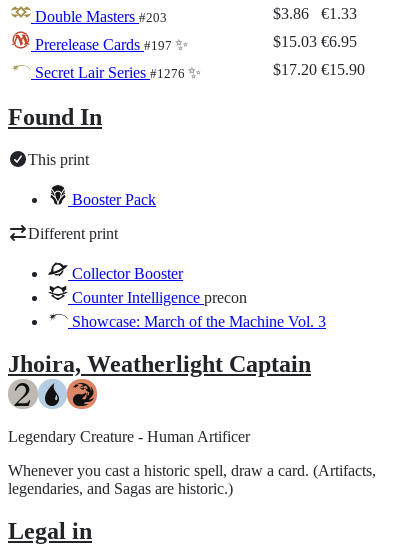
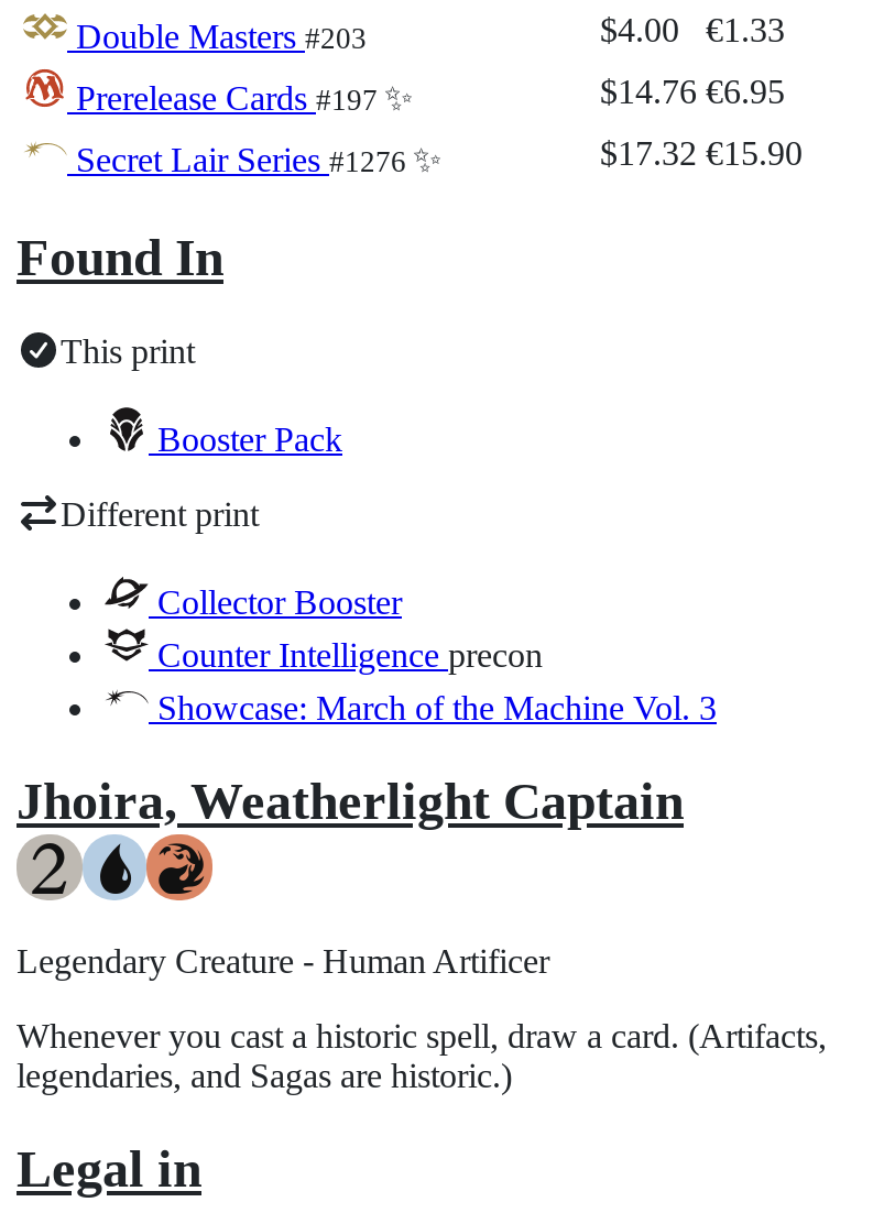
- $3.86 €1.33
+ $4.00 €1.33

- $15.03 €6.95
+ $14.76 €6.95

- $17.20 €15.90
+ $17.32 €15.90
